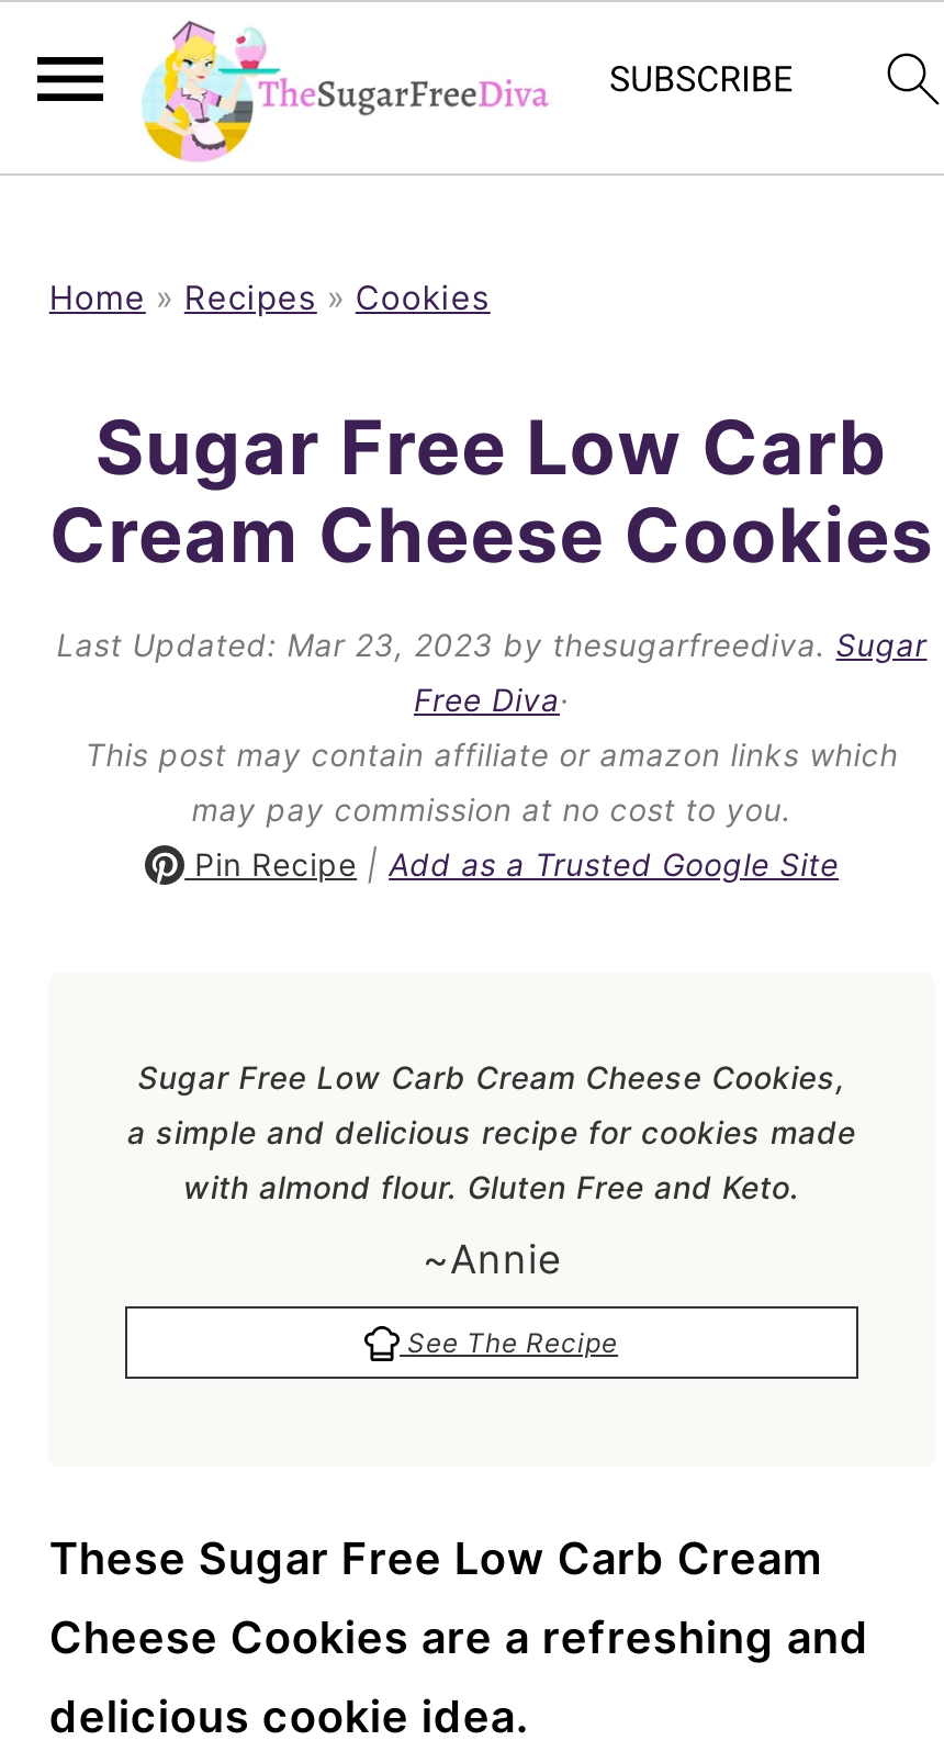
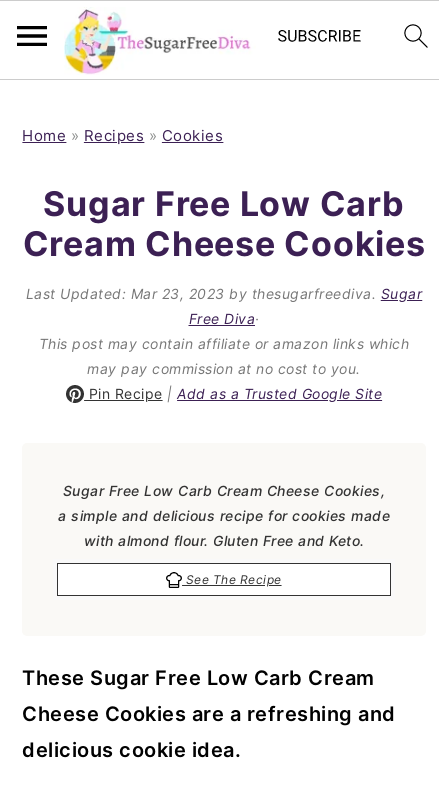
- ~Annie

moved up: See The Recipe | These Sugar Free Low Carb Cream | Cheese Cookies are a refreshing and | delicious cookie idea.
